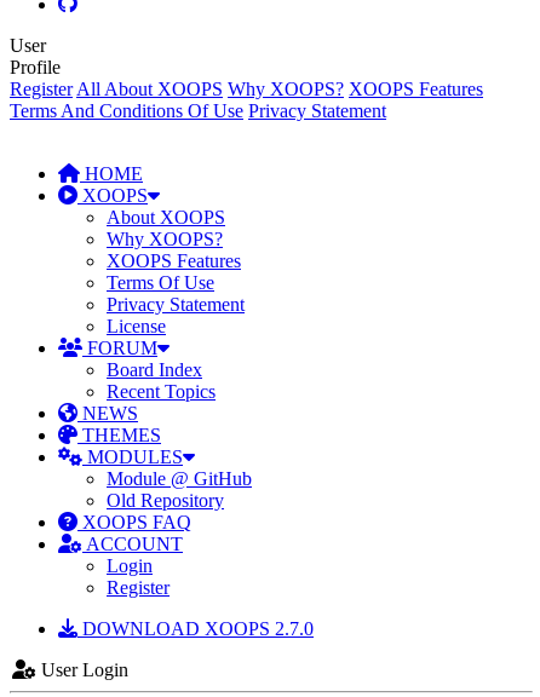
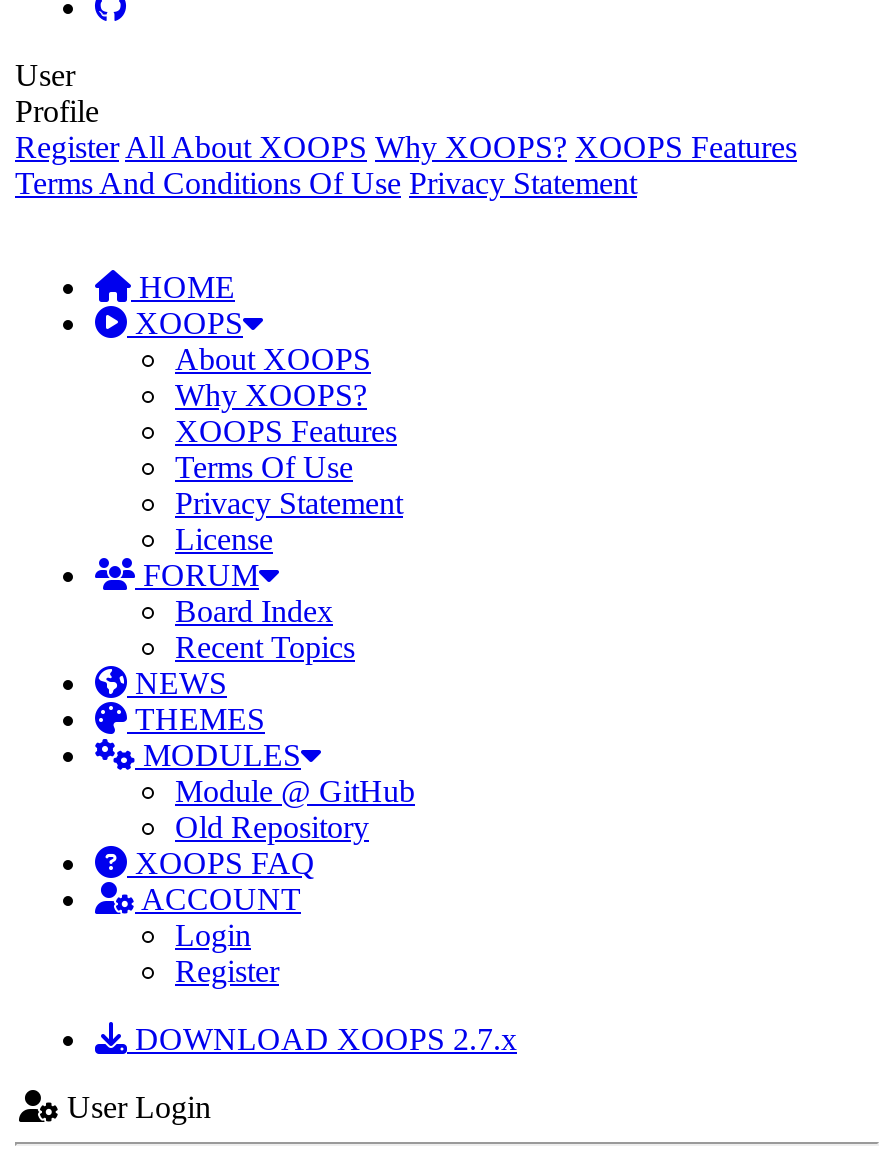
- DOWNLOAD XOOPS 2.7.0
+ DOWNLOAD XOOPS 2.7.x
